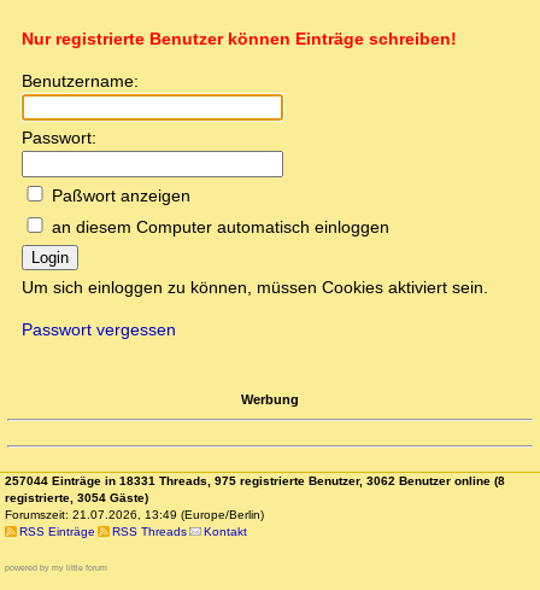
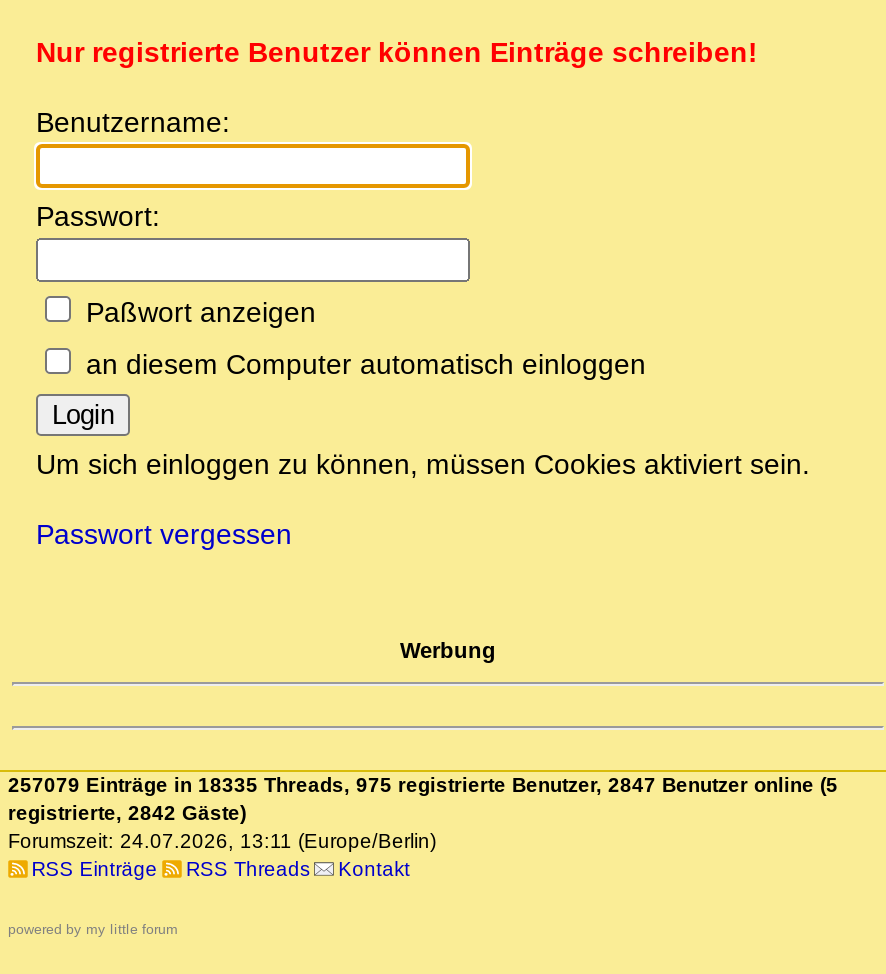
- 257044 Einträge in 18331 Threads, 975 registrierte Benutzer, 3062 Benutzer online (8
+ 257079 Einträge in 18335 Threads, 975 registrierte Benutzer, 2847 Benutzer online (5

- registrierte, 3054 Gäste)
+ registrierte, 2842 Gäste)

- Forumszeit: 21.07.2026, 13:49 (Europe/Berlin)
+ Forumszeit: 24.07.2026, 13:11 (Europe/Berlin)
